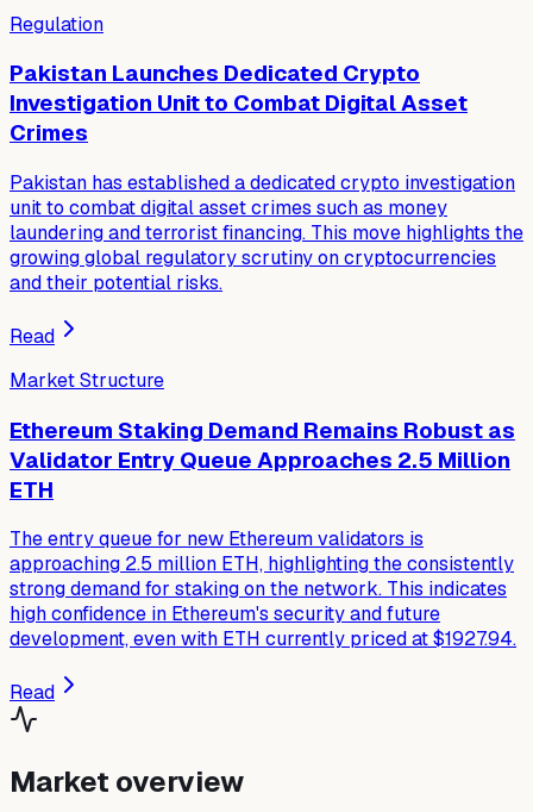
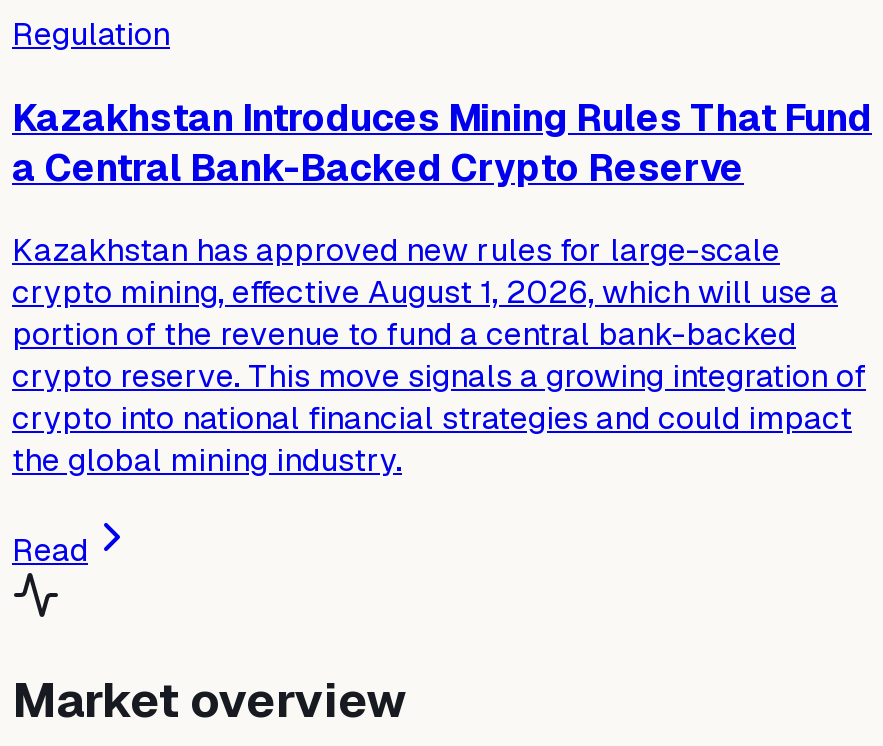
- Pakistan Launches Dedicated Crypto
- Investigation Unit to Combat Digital Asset
- Crimes
- Pakistan has established a dedicated crypto investigation
- unit to combat digital asset crimes such as money
- laundering and terrorist financing. This move highlights the
- growing global regulatory scrutiny on cryptocurrencies
- and their potential risks.
- Read
- Market Structure
- Ethereum Staking Demand Remains Robust as
- Validator Entry Queue Approaches 2.5 Million
- ETH
- The entry queue for new Ethereum validators is
- approaching 2.5 million ETH, highlighting the consistently
- strong demand for staking on the network. This indicates
- high confidence in Ethereum's security and future
- development, even with ETH currently priced at $1927.94.
+ Kazakhstan Introduces Mining Rules That Fund
+ a Central Bank-Backed Crypto Reserve
+ Kazakhstan has approved new rules for large-scale
+ crypto mining, effective August 1, 2026, which will use a
+ portion of the revenue to fund a central bank-backed
+ crypto reserve. This move signals a growing integration of
+ crypto into national financial strategies and could impact
+ the global mining industry.
